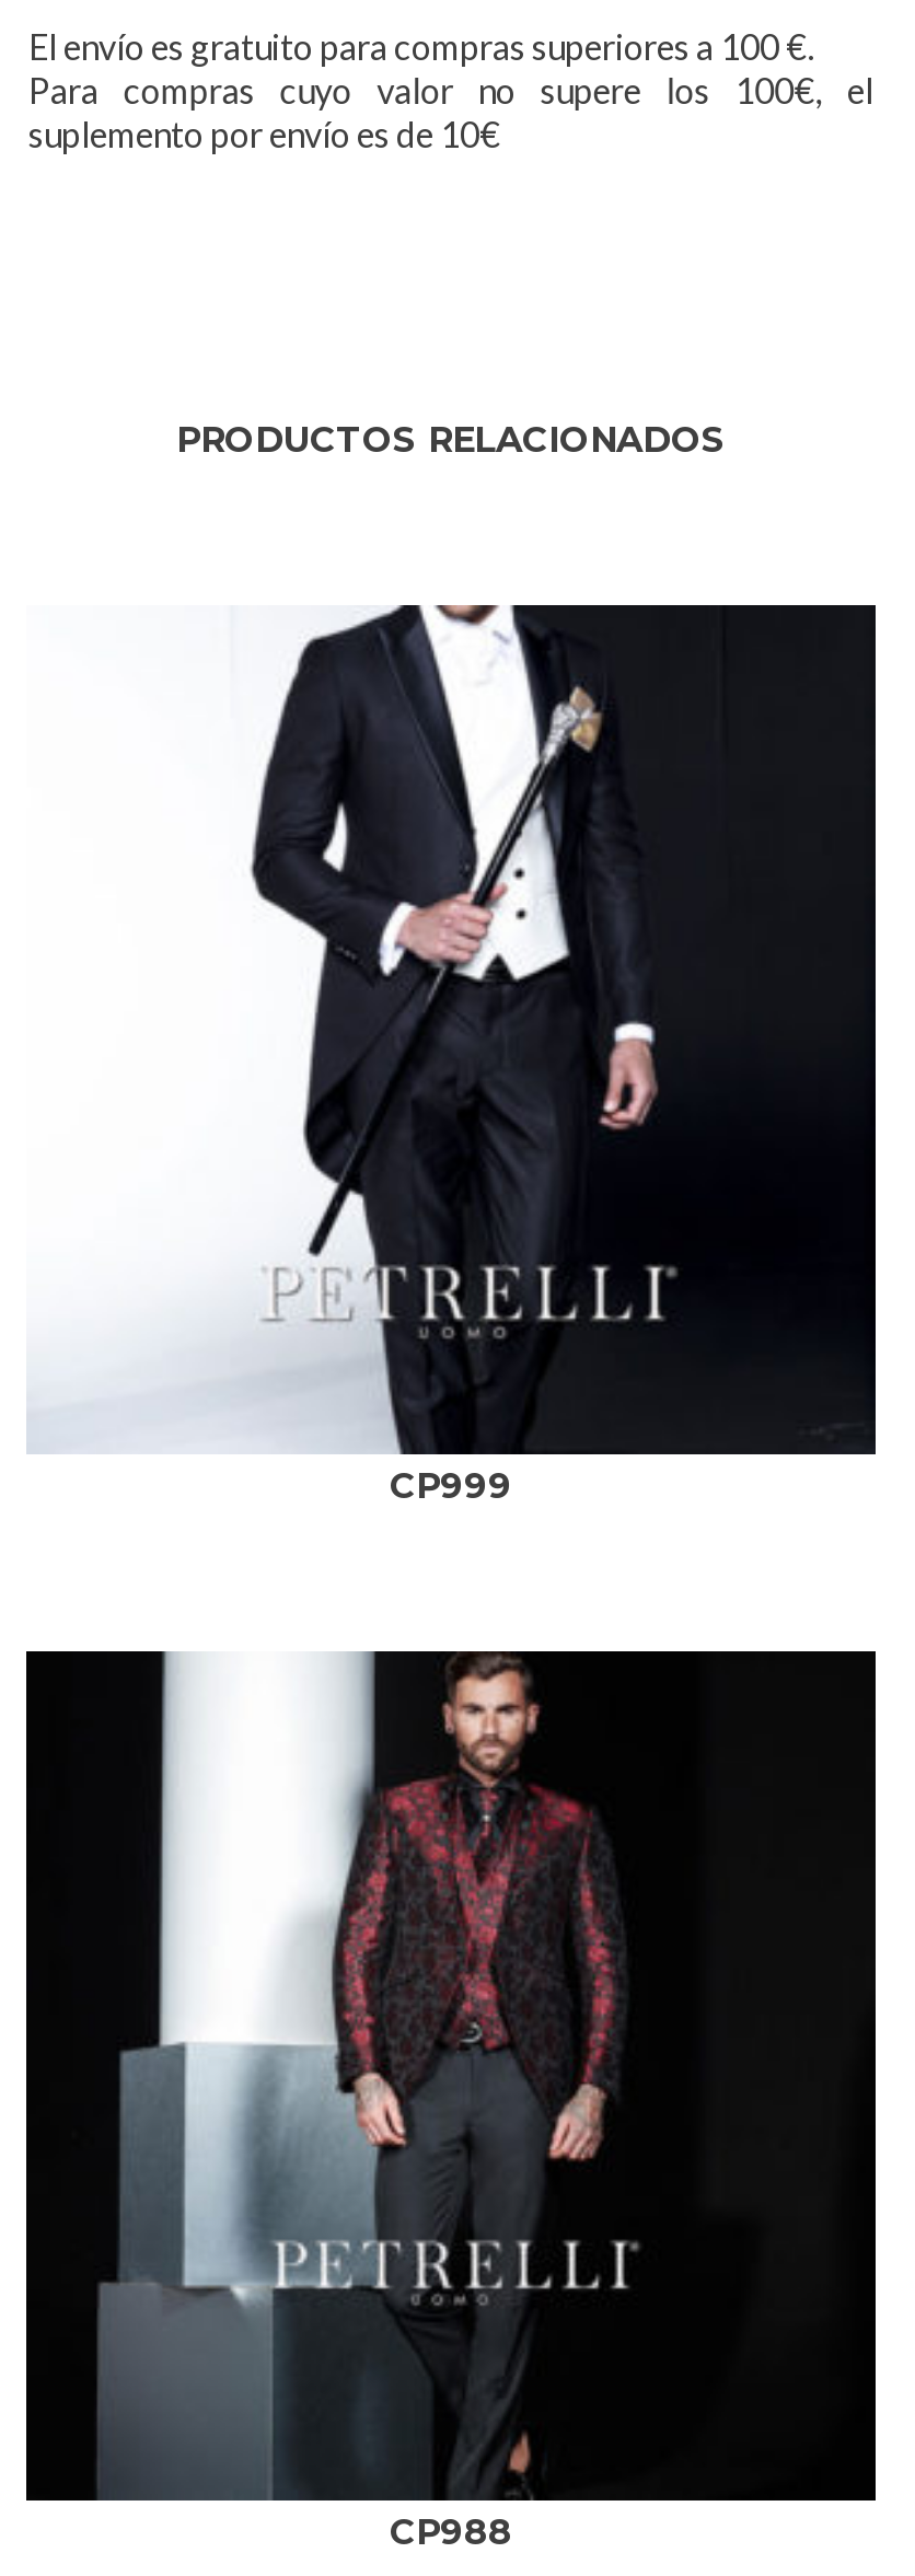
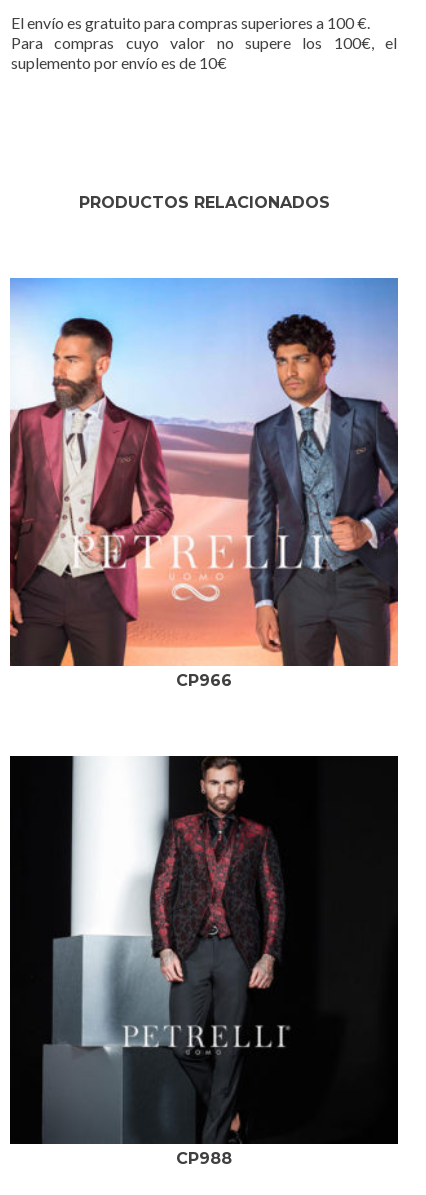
- [image]
- CP999
+ [image]
+ CP966
